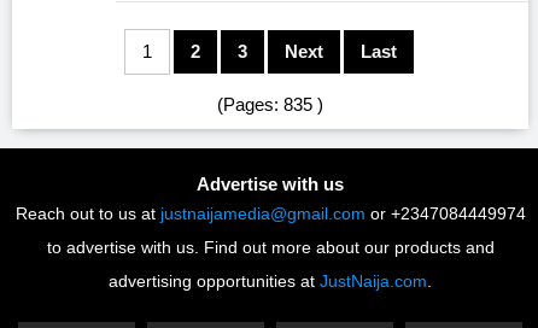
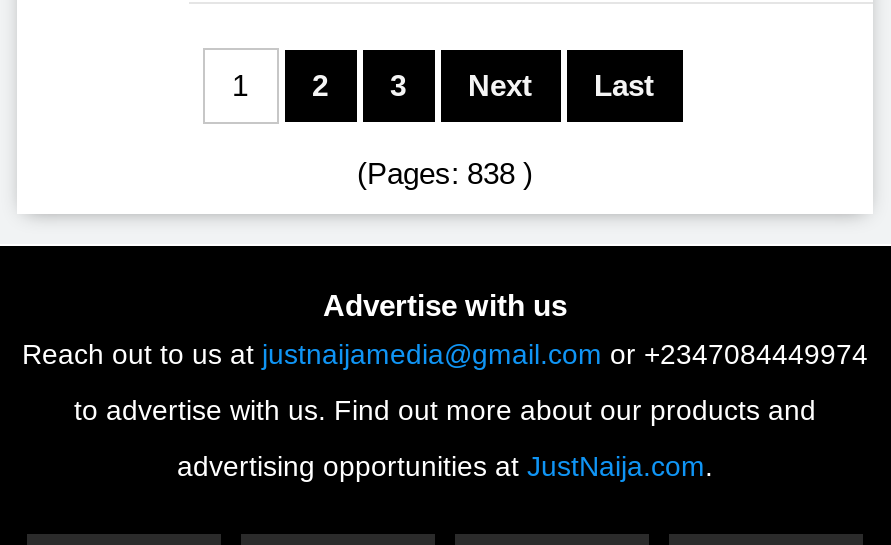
- (Pages: 835 )
+ (Pages: 838 )
